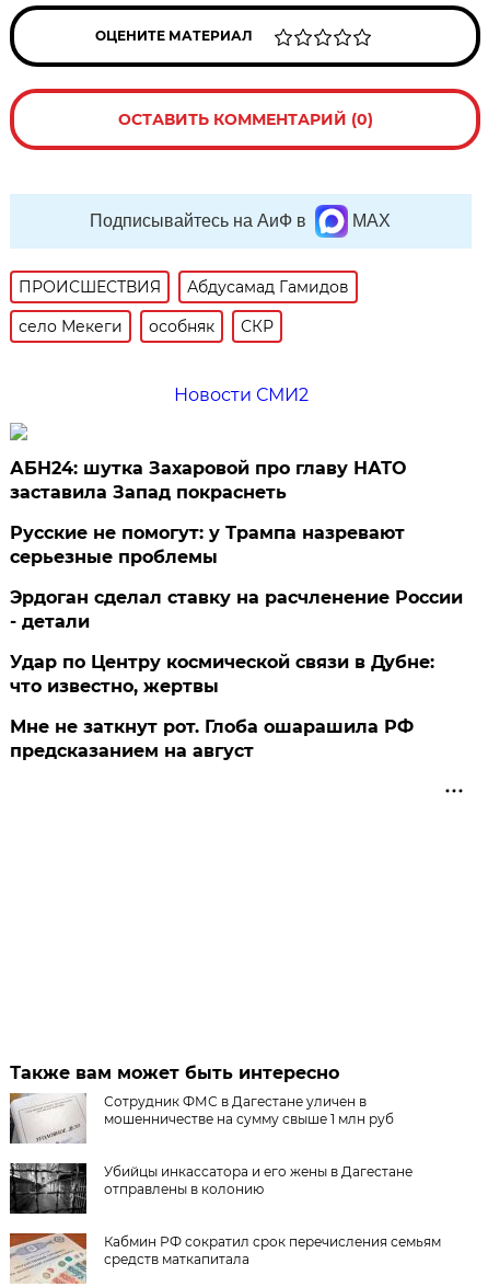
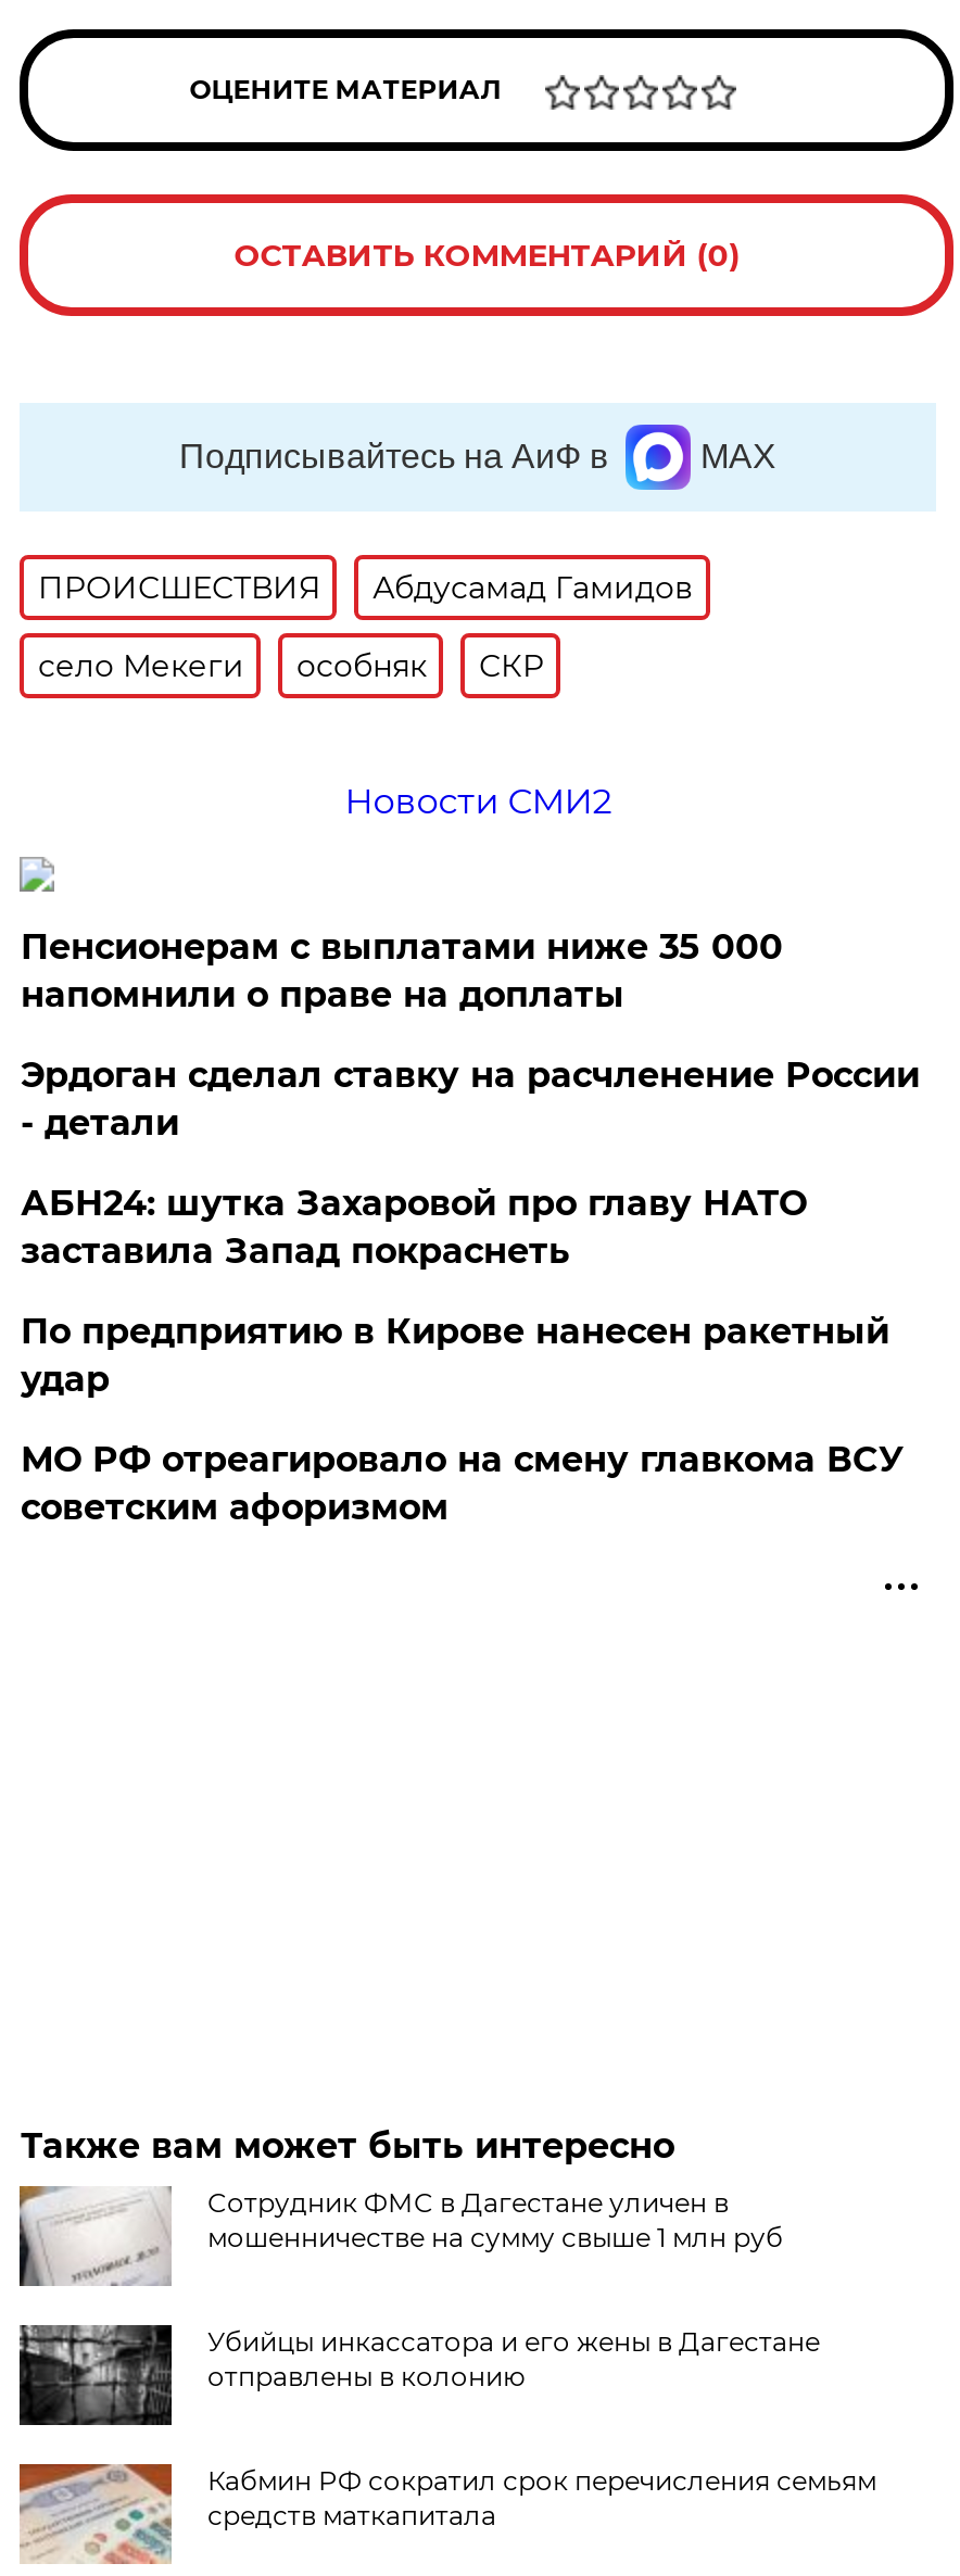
+ Пенсионерам с выплатами ниже 35 000
+ напомнили о праве на доплаты

moved down: АБН24: шутка Захаровой про главу НАТО | заставила Запад покраснеть

- Русские не помогут: у Трампа назревают
- серьезные проблемы
- Удар по Центру космической связи в Дубне:
- что известно, жертвы
- Мне не заткнут рот. Глоба ошарашила РФ
- предсказанием на август
+ По предприятию в Кирове нанесен ракетный
+ удар
+ МО РФ отреагировало на смену главкома ВСУ
+ советским афоризмом

moved up: Эрдоган сделал ставку на расчленение России | - детали
